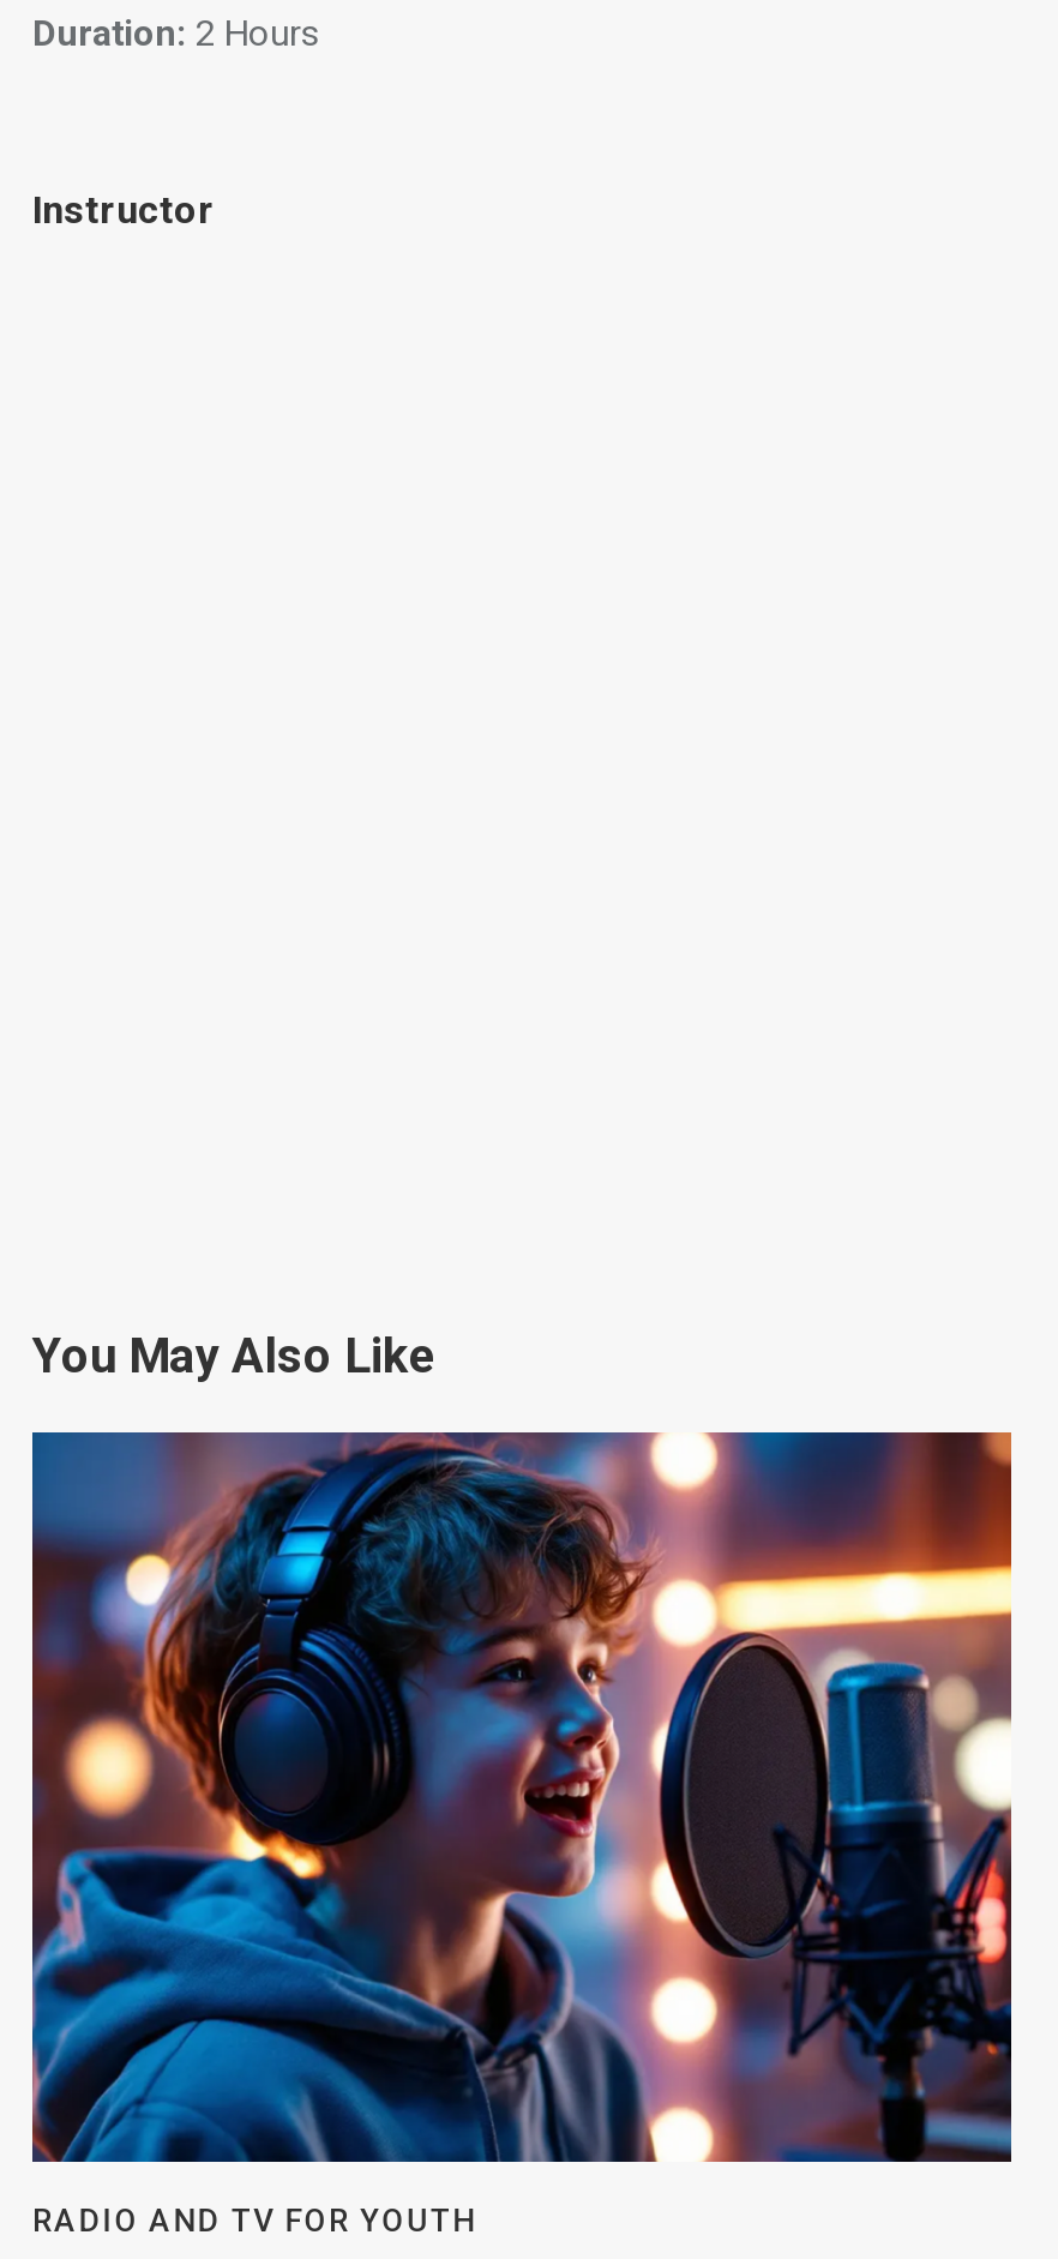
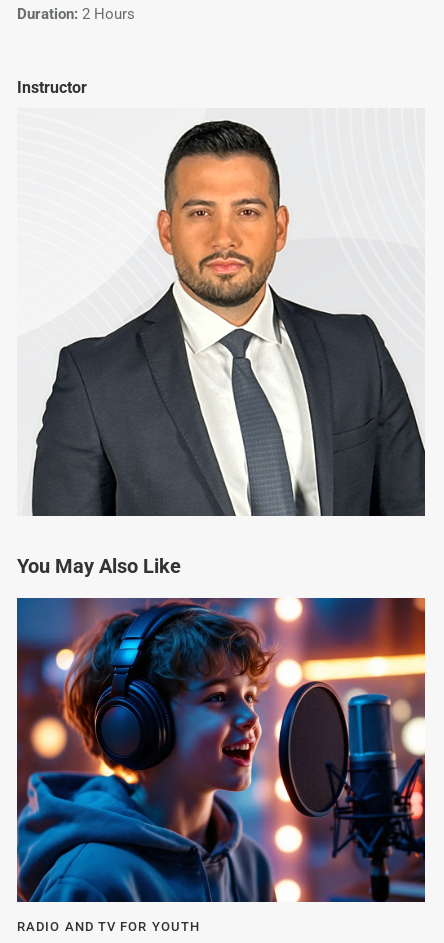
+ [image]
